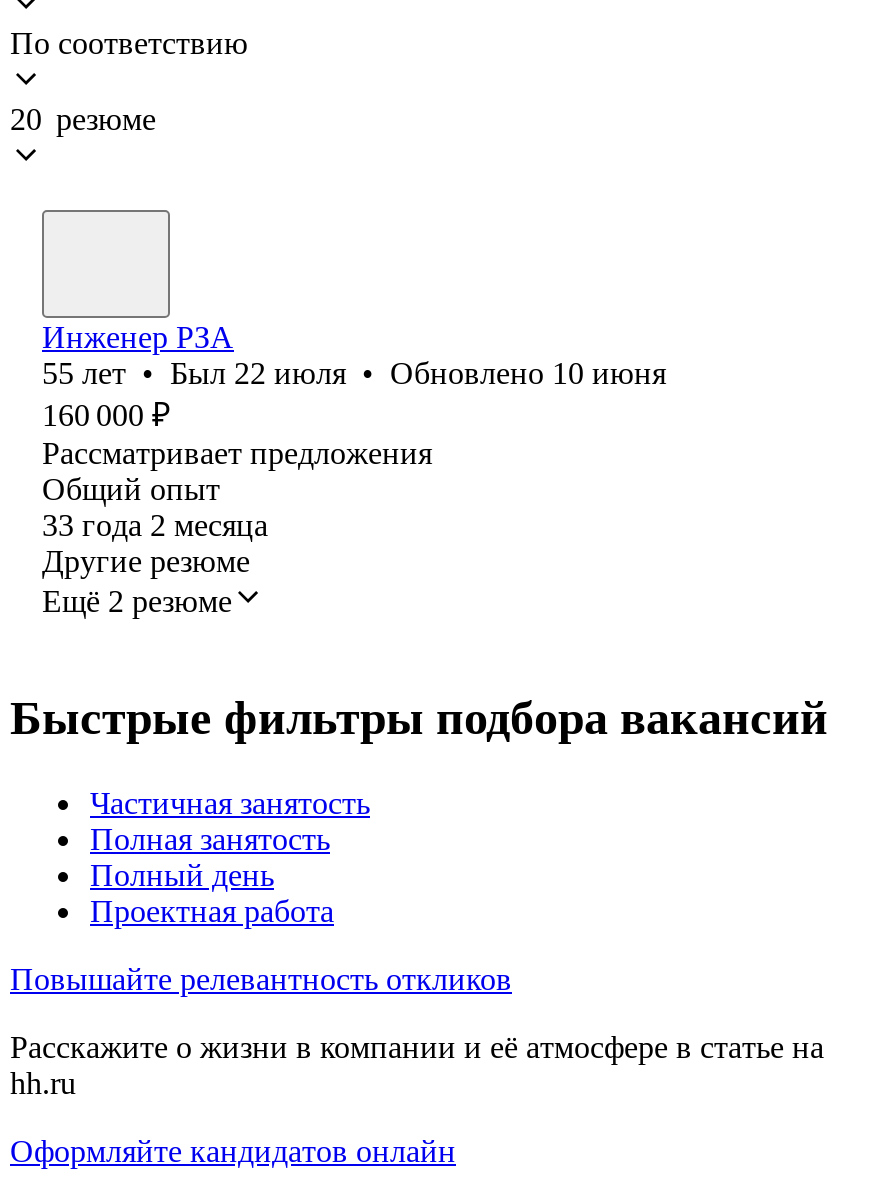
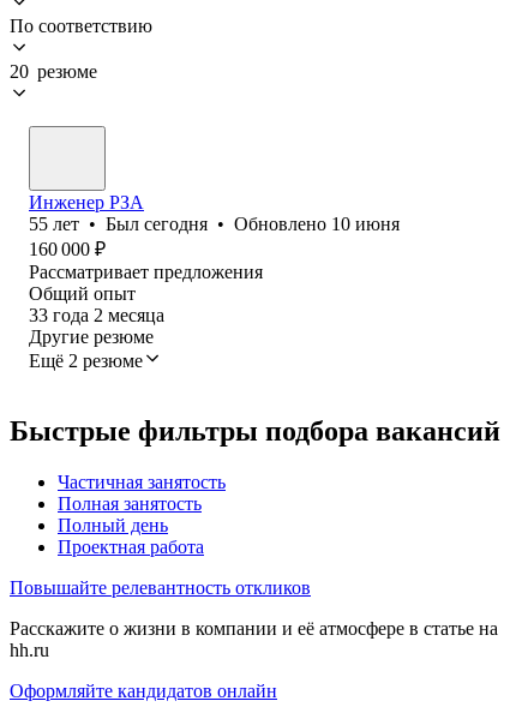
- 55 лет • Был 22 июля • Обновлено 10 июня
+ 55 лет • Был сегодня • Обновлено 10 июня
